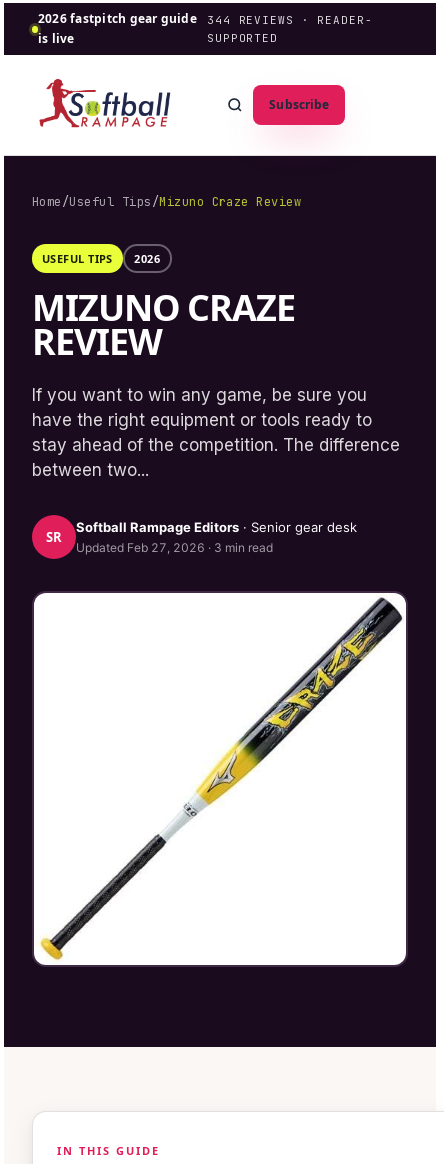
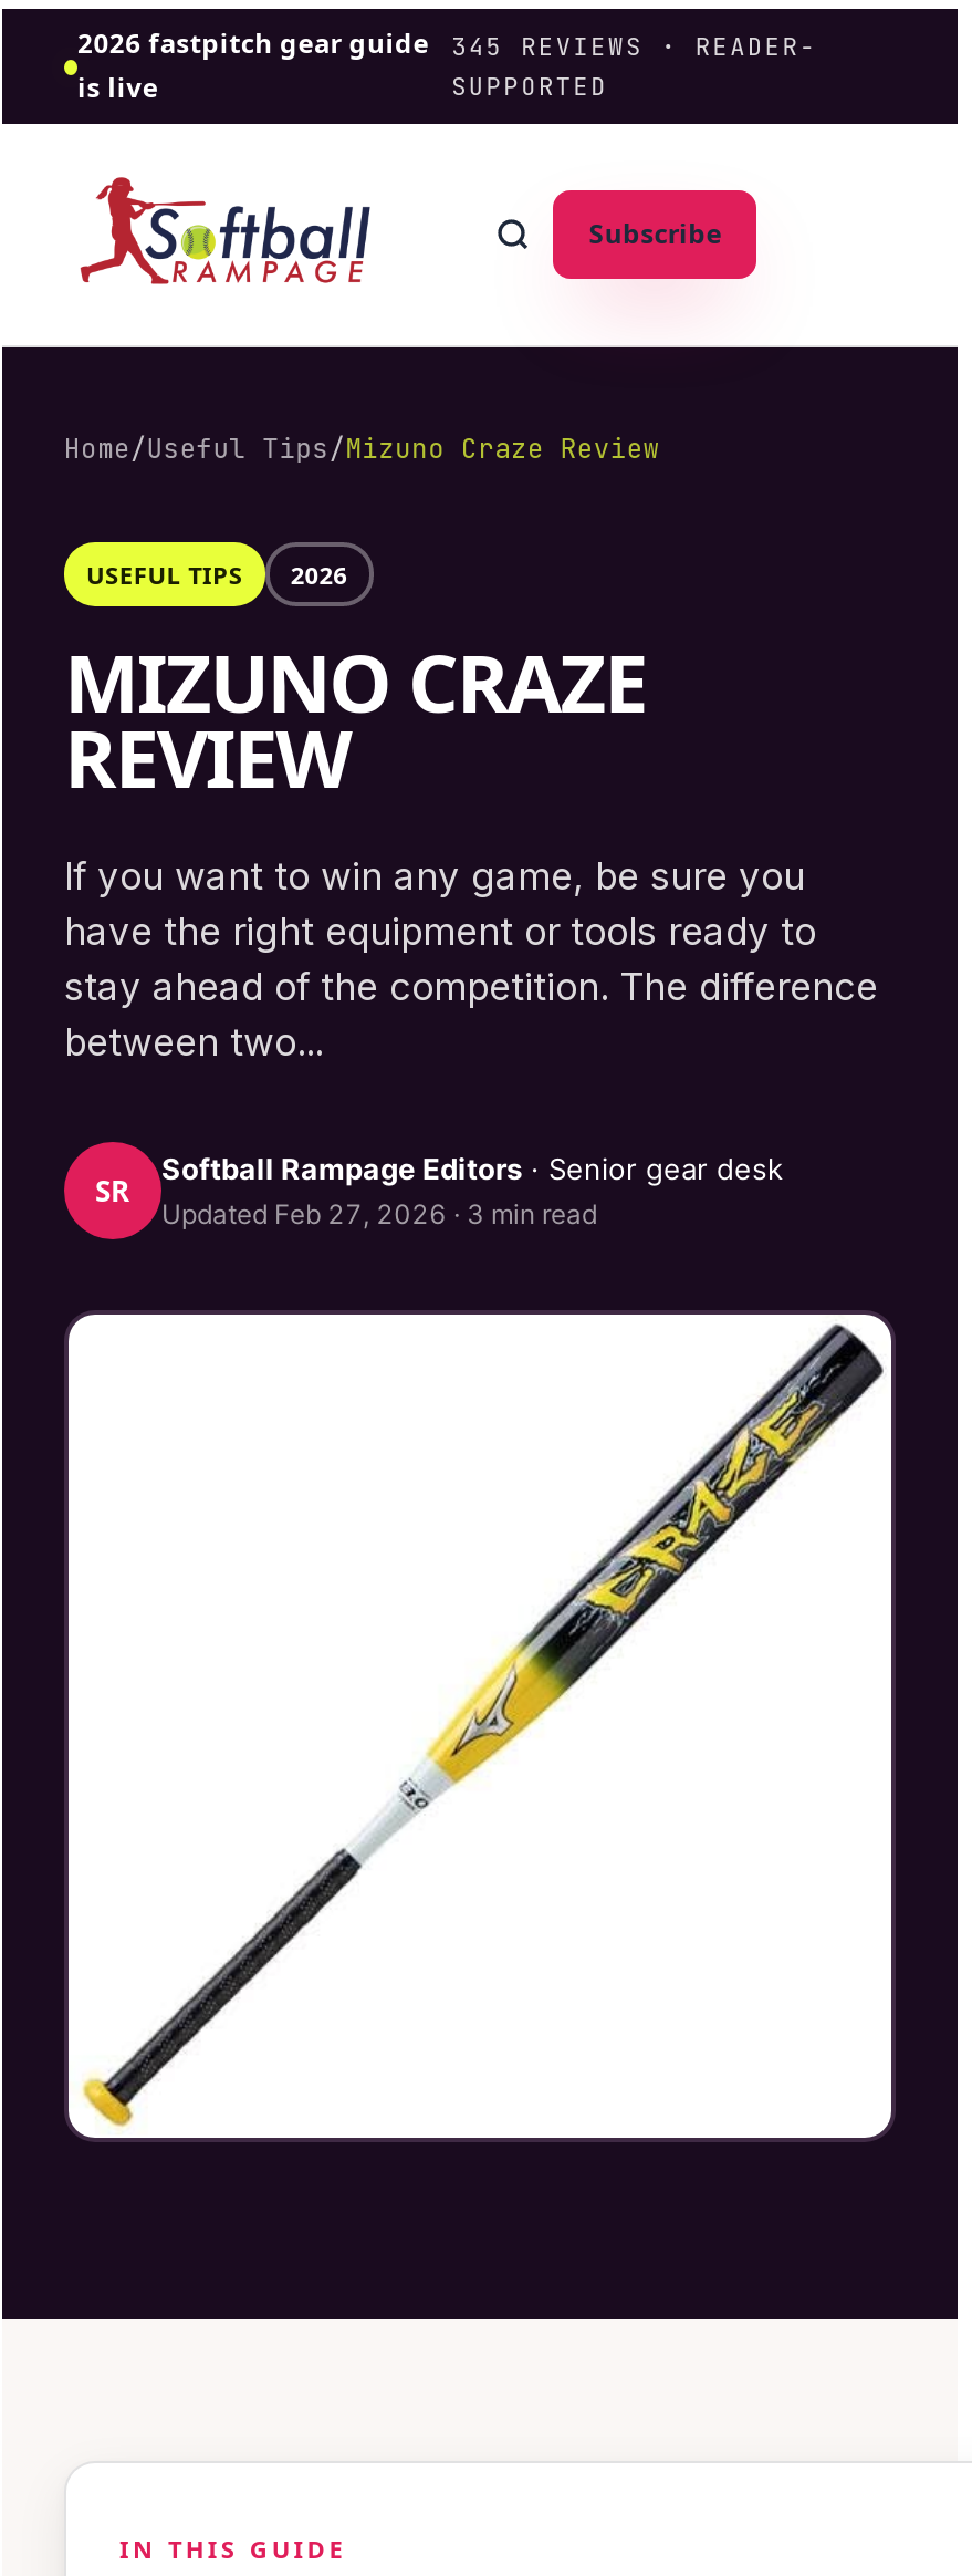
- 344 REVIEWS · READER-
+ 345 REVIEWS · READER-
